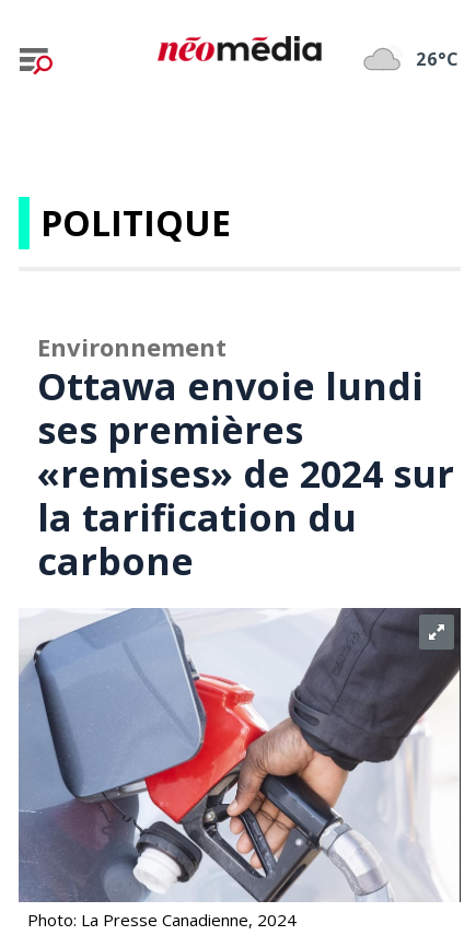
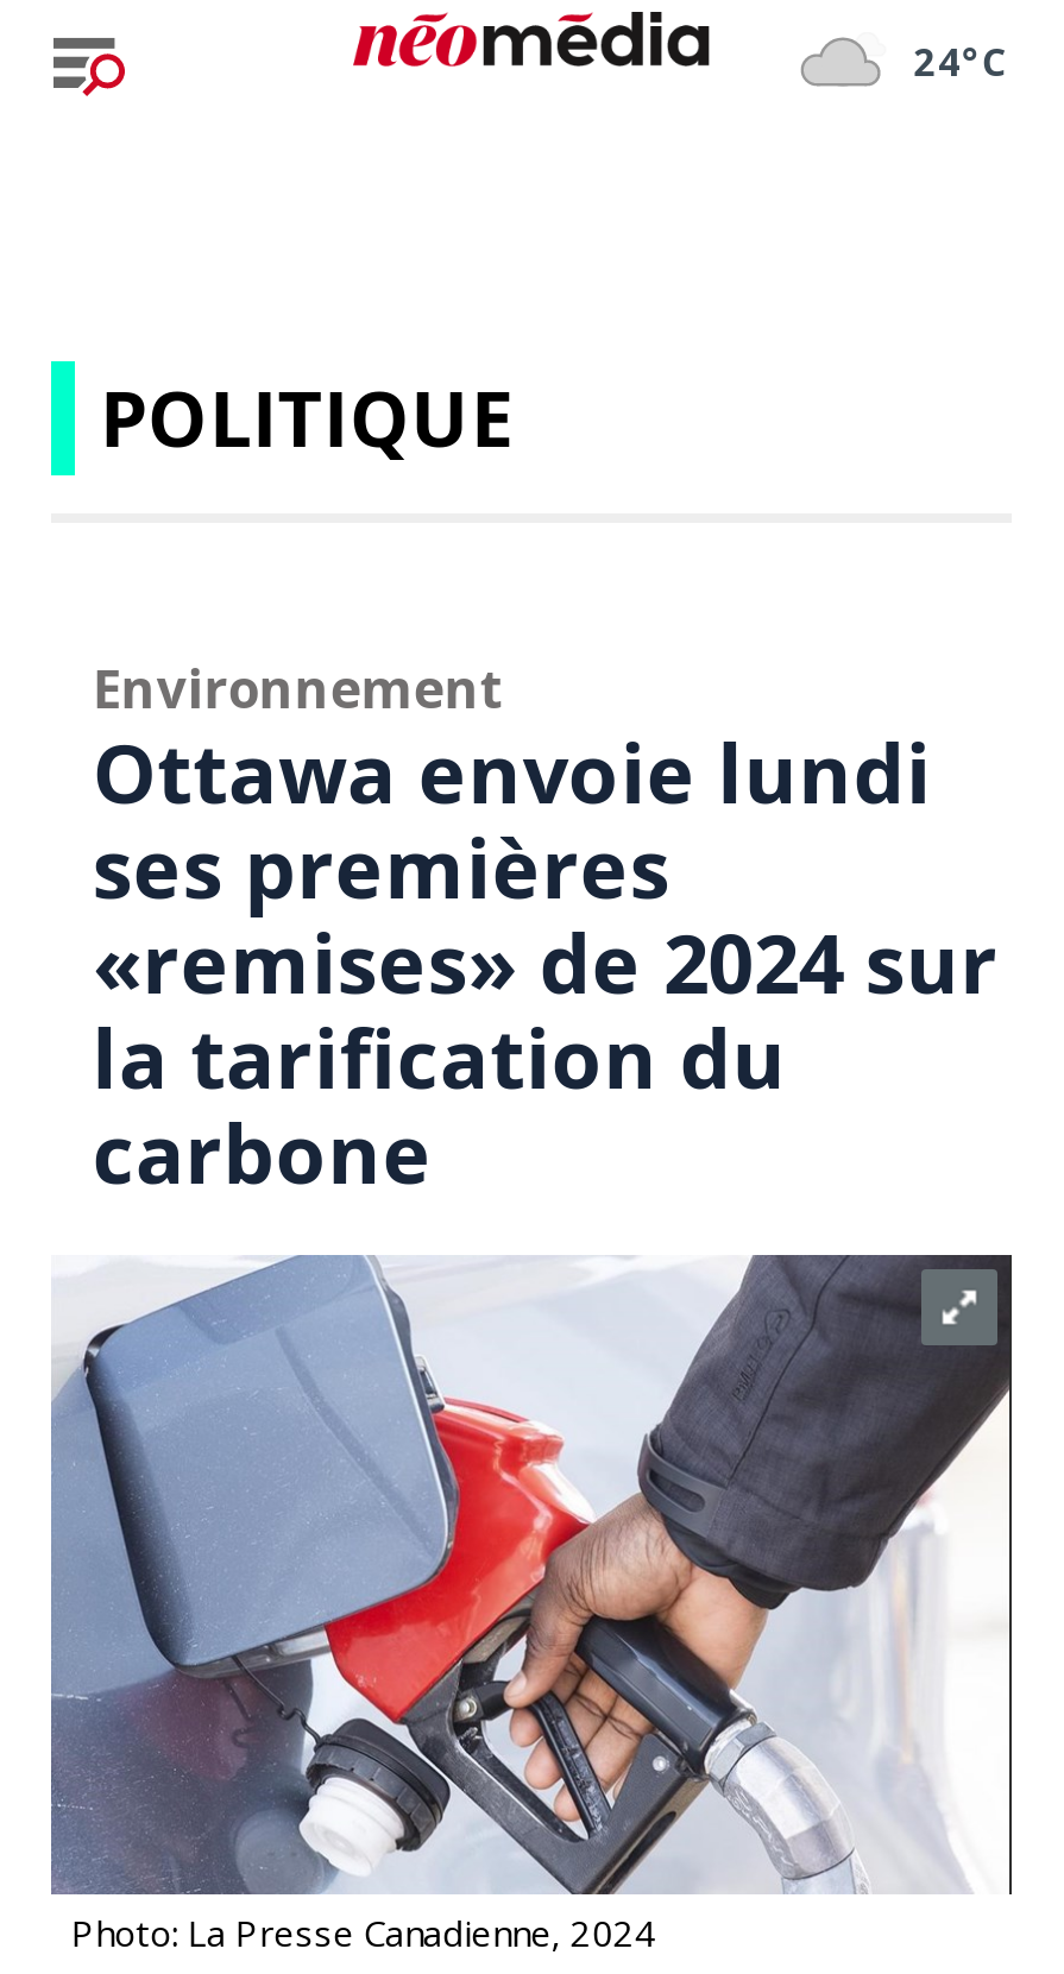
- 26°C
+ 24°C
